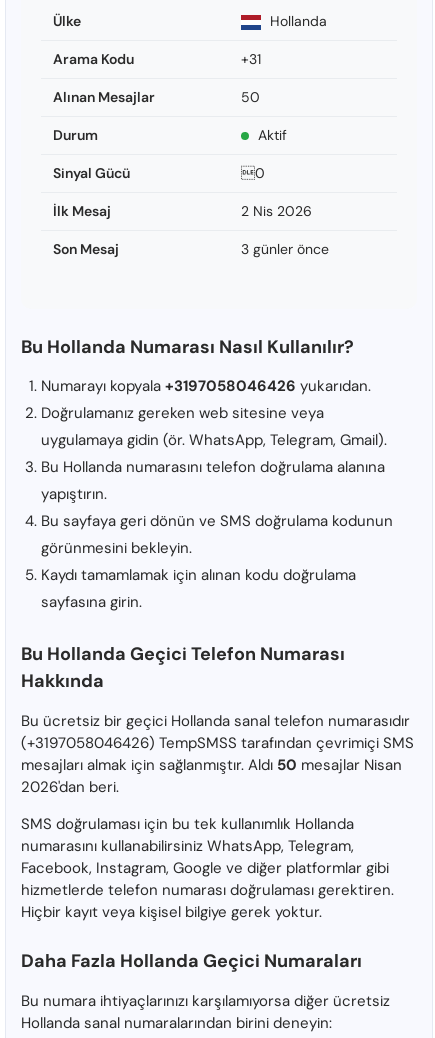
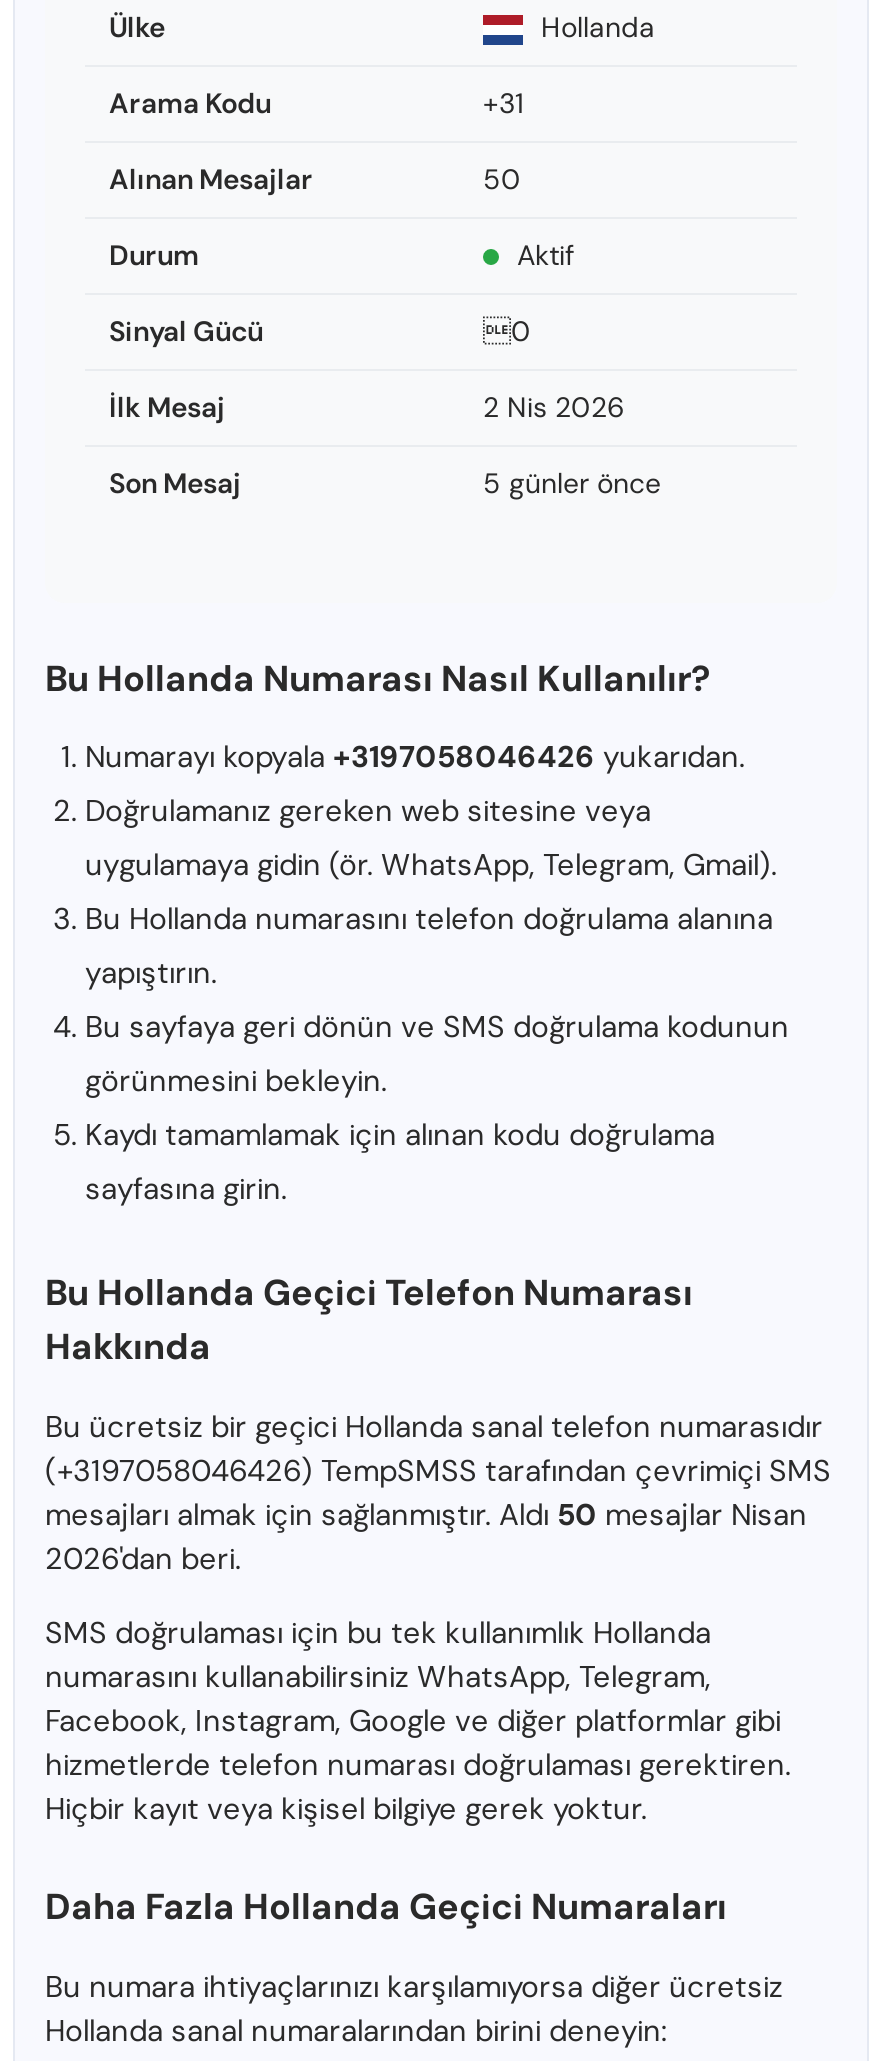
- 3 günler önce
+ 5 günler önce
